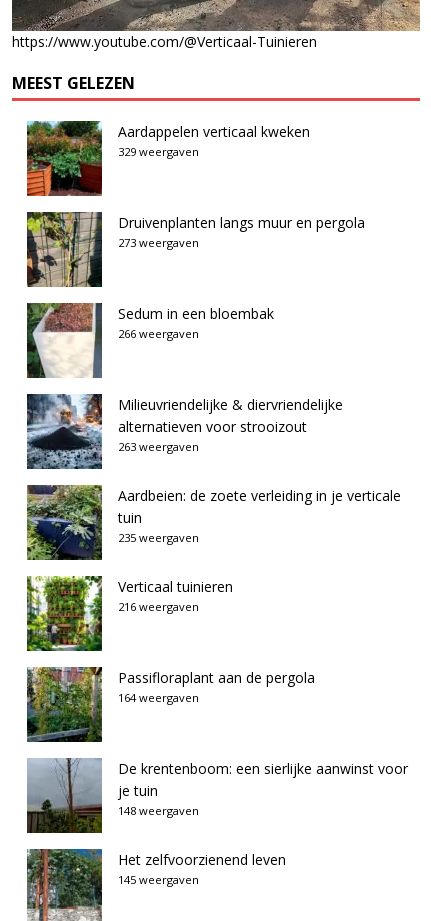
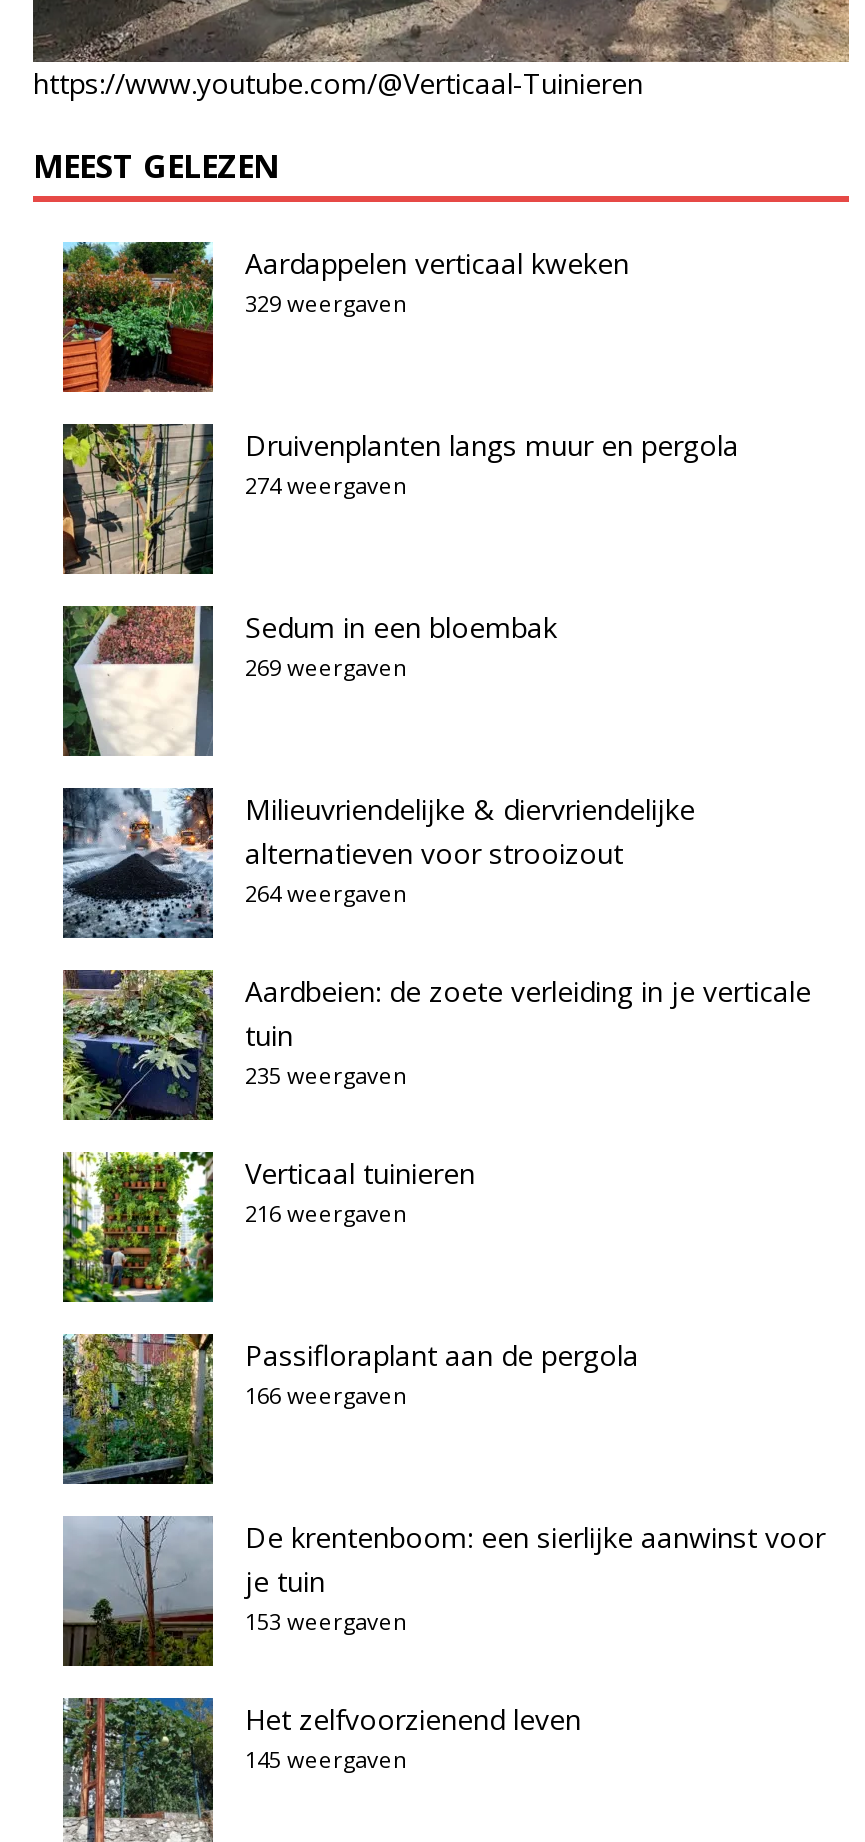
- 273 weergaven
+ 274 weergaven

- 266 weergaven
+ 269 weergaven

- 263 weergaven
+ 264 weergaven

- 164 weergaven
+ 166 weergaven

- 148 weergaven
+ 153 weergaven
